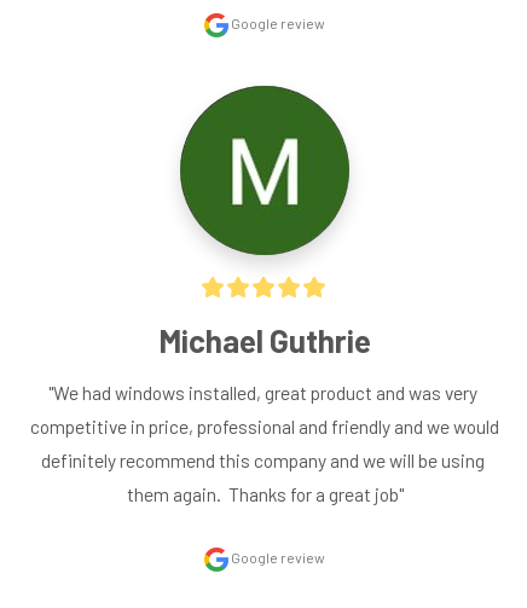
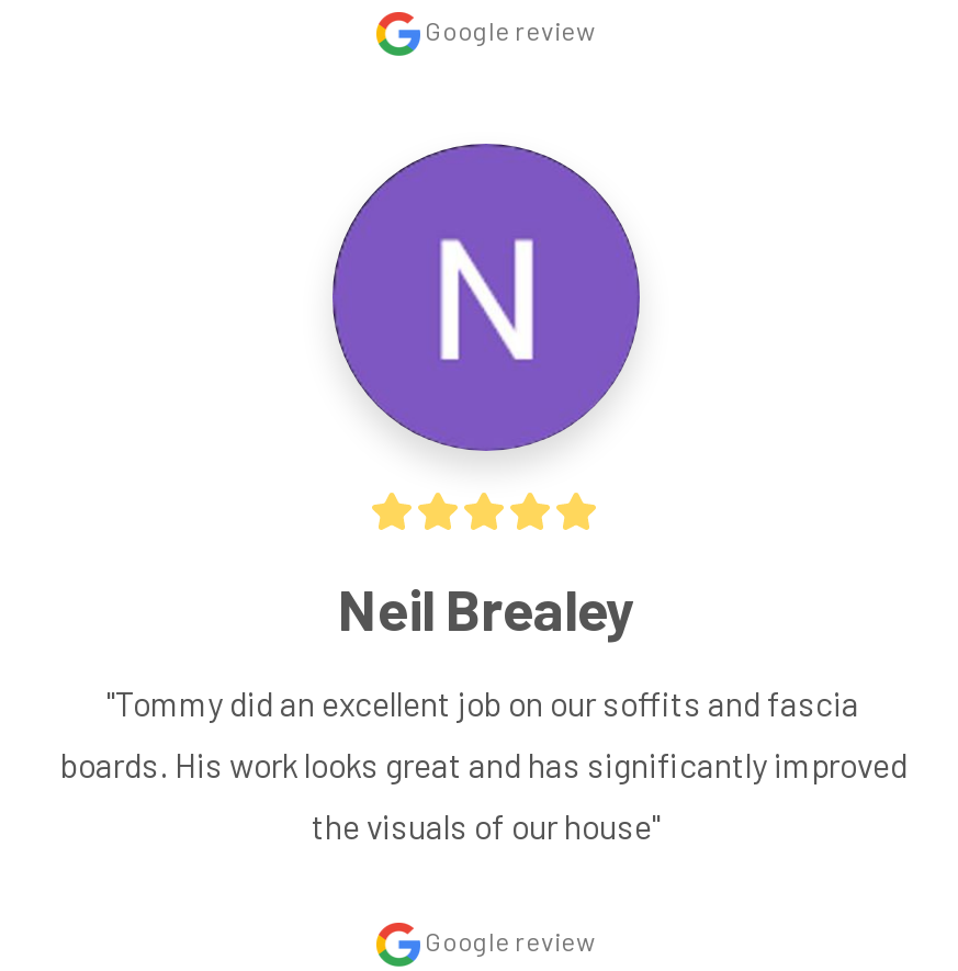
- [image]
+ [image]

- Michael Guthrie
- "We had windows installed, great product and was very
- competitive in price, professional and friendly and we would
- definitely recommend this company and we will be using
- them again. Thanks for a great job"
+ Neil Brealey
+ "Tommy did an excellent job on our soffits and fascia
+ boards. His work looks great and has significantly improved
+ the visuals of our house"
